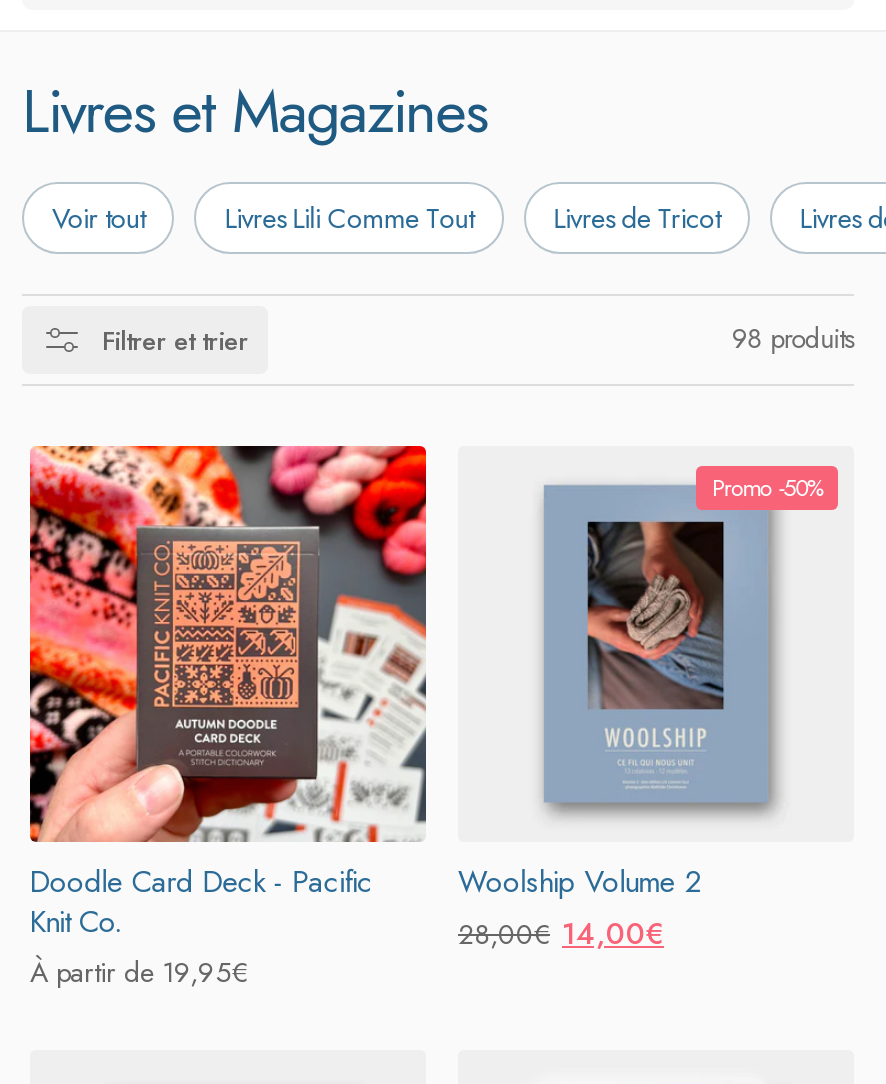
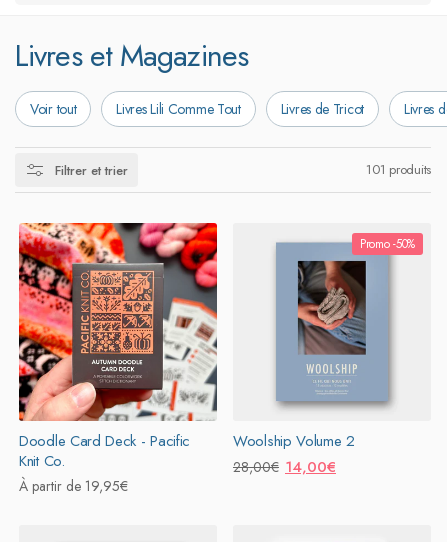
- 98 produits
+ 101 produits
